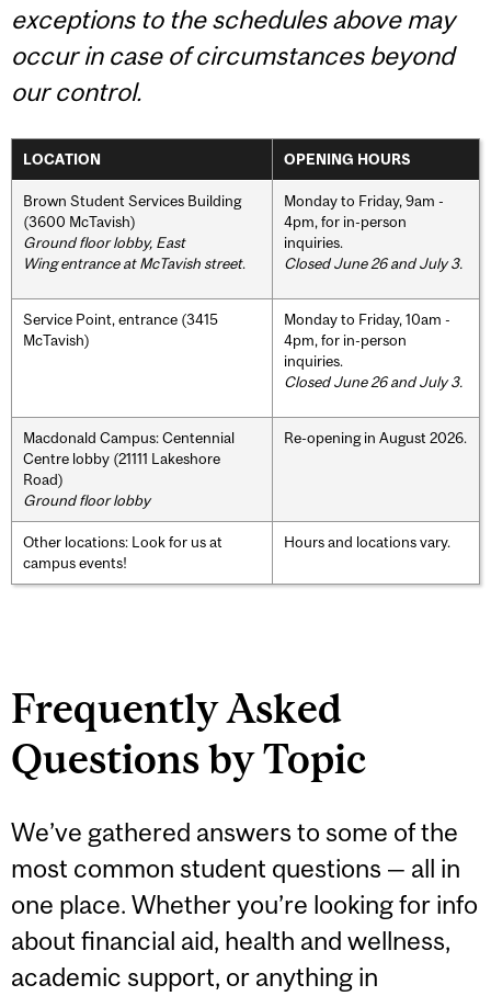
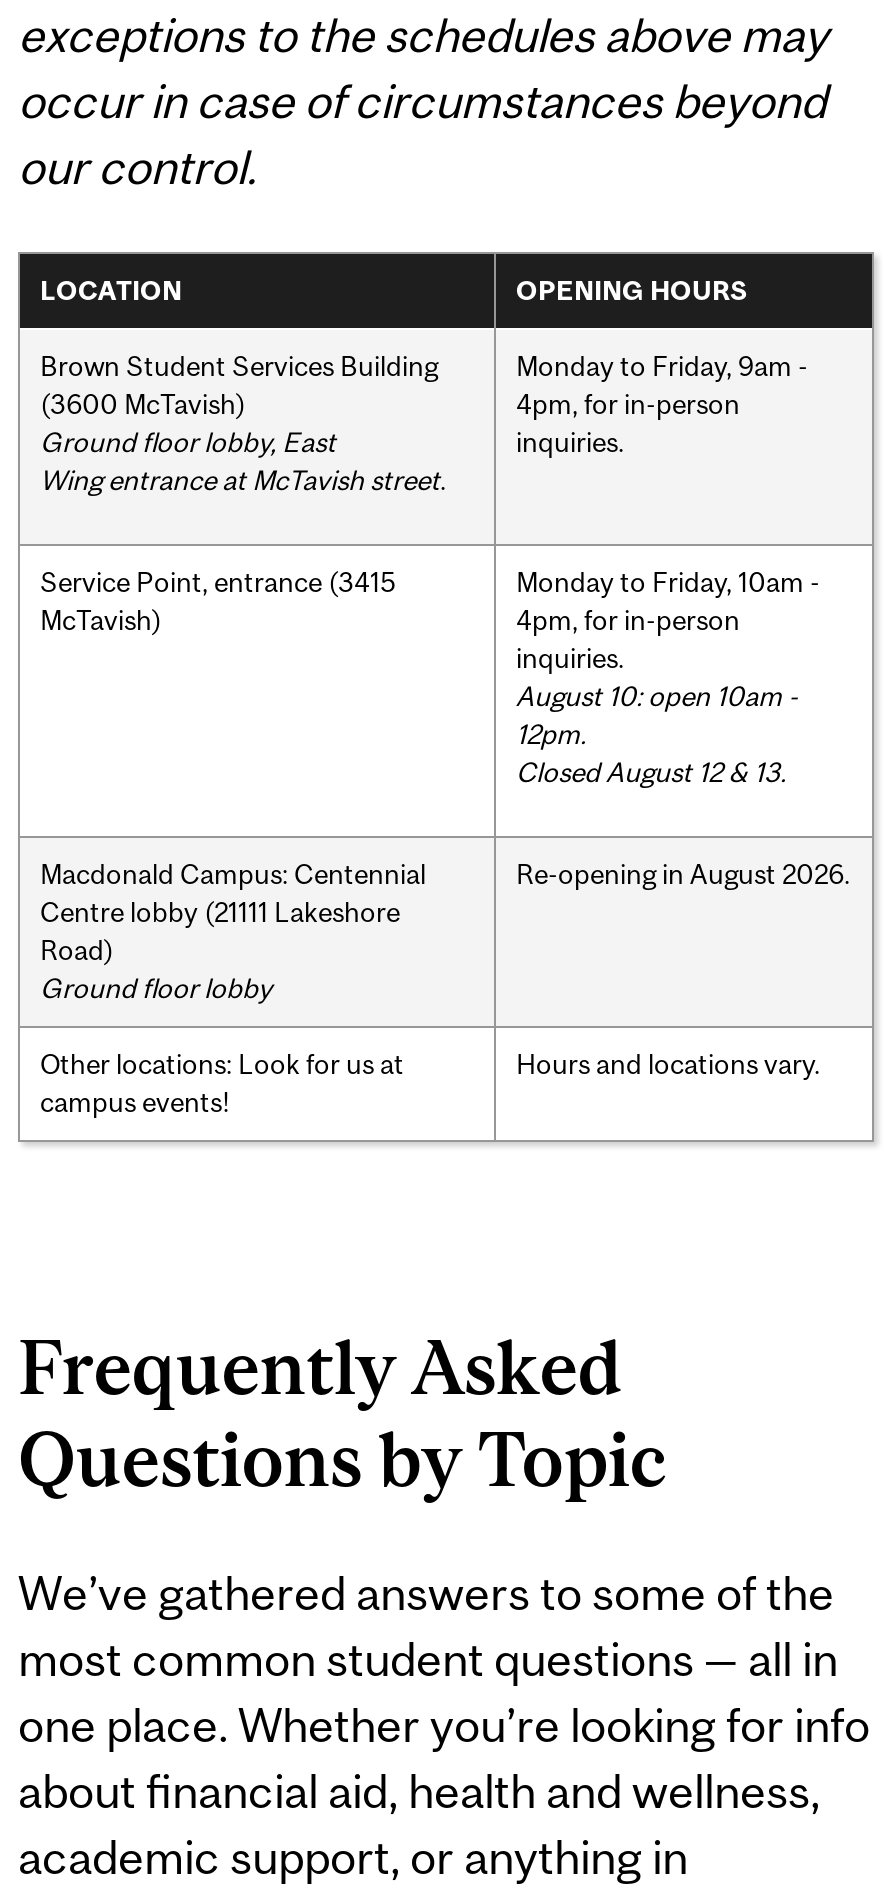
- Closed June 26 and July 3.

- Closed June 26 and July 3.
+ August 10: open 10am -
+ 12pm.
+ Closed August 12 & 13.
